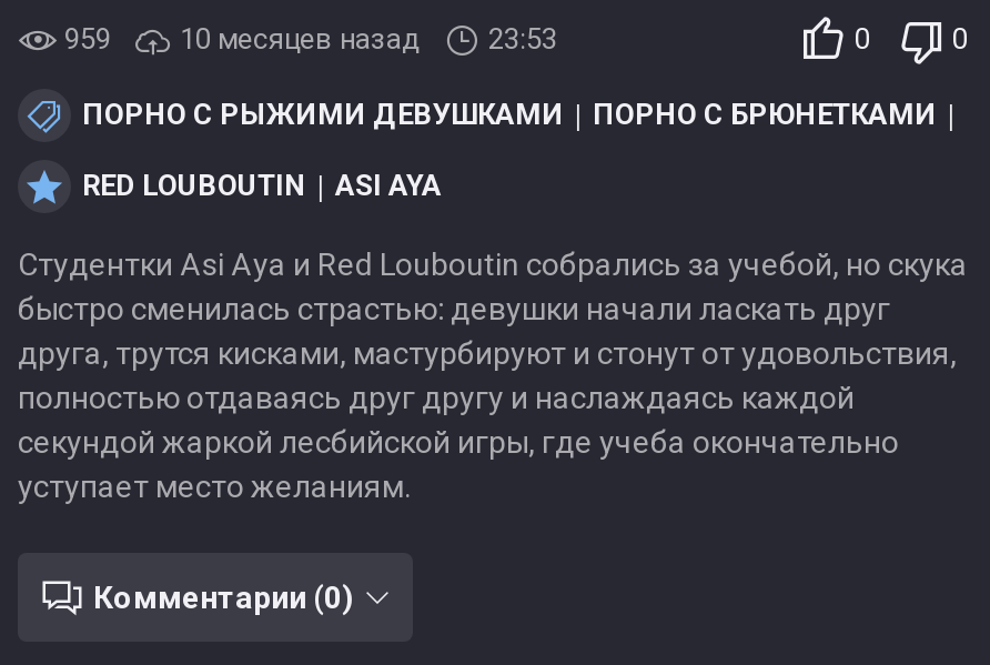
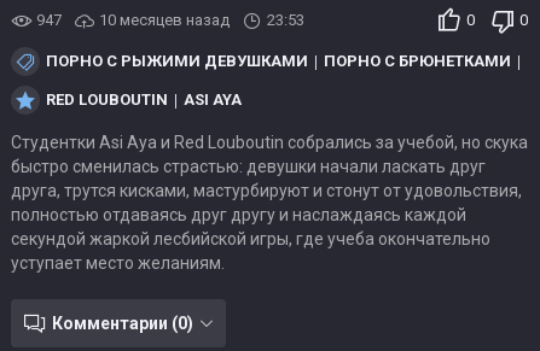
- 959
+ 947
